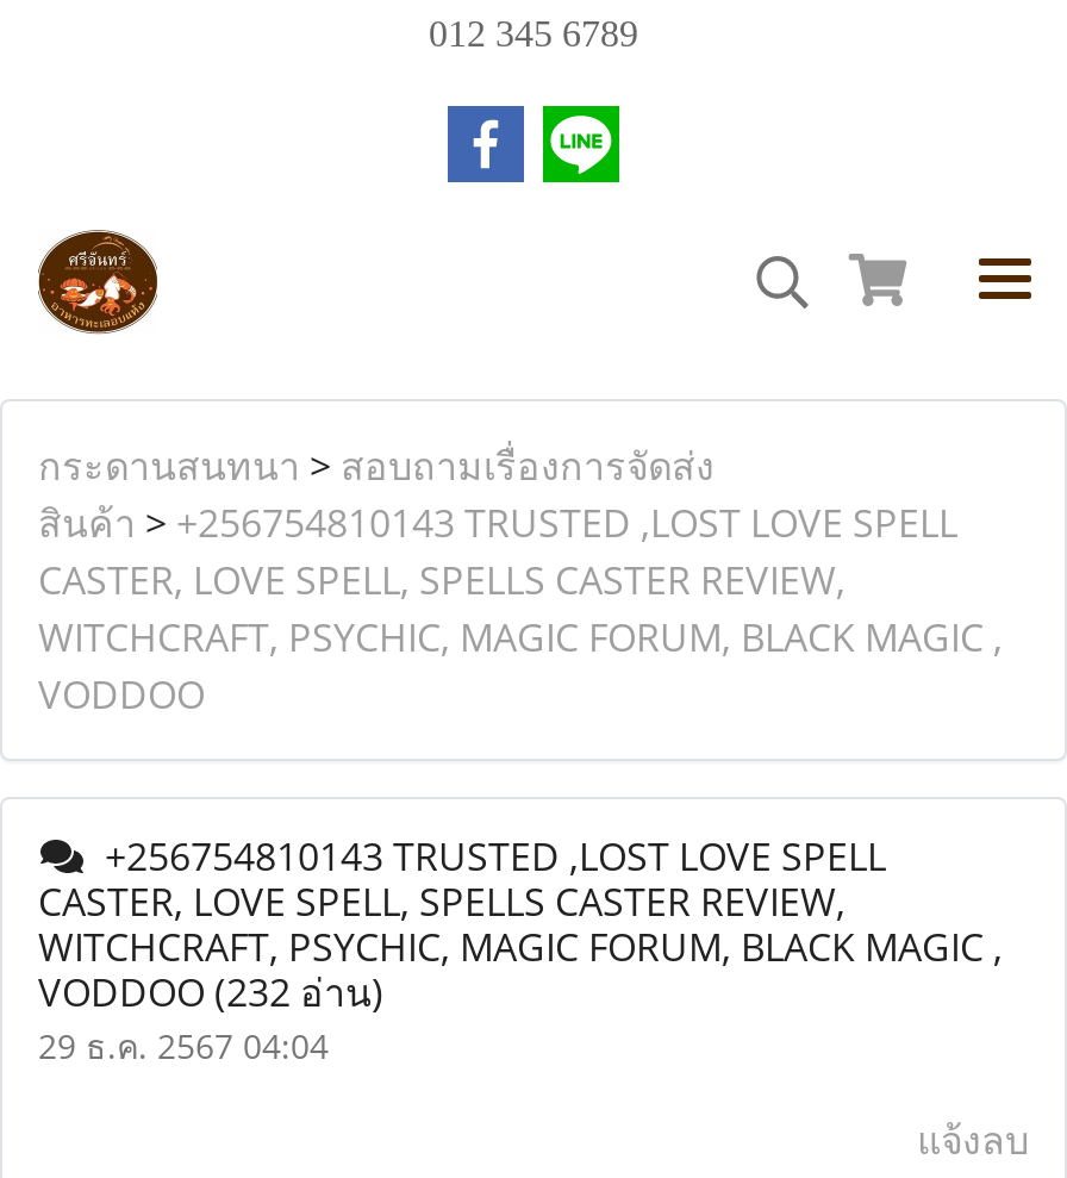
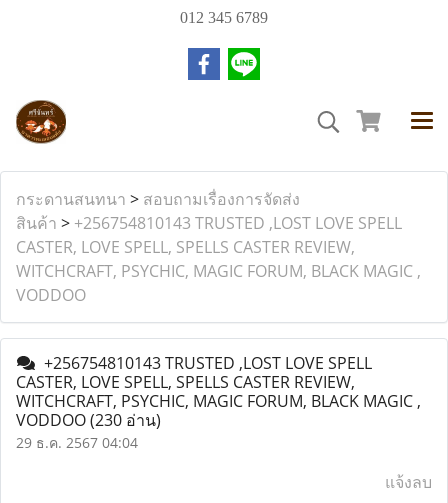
- VODDOO (232 อ่าน)
+ VODDOO (230 อ่าน)
